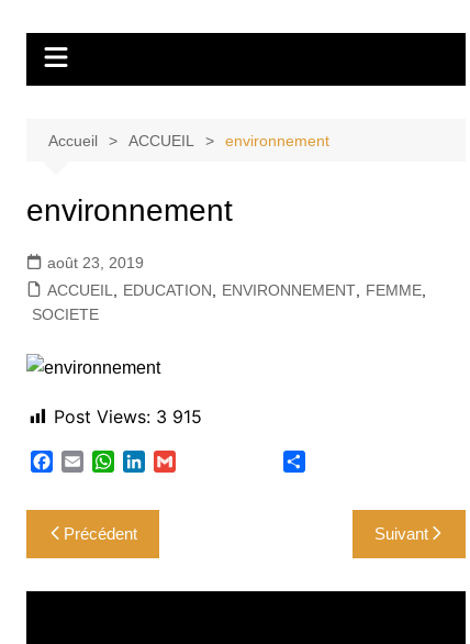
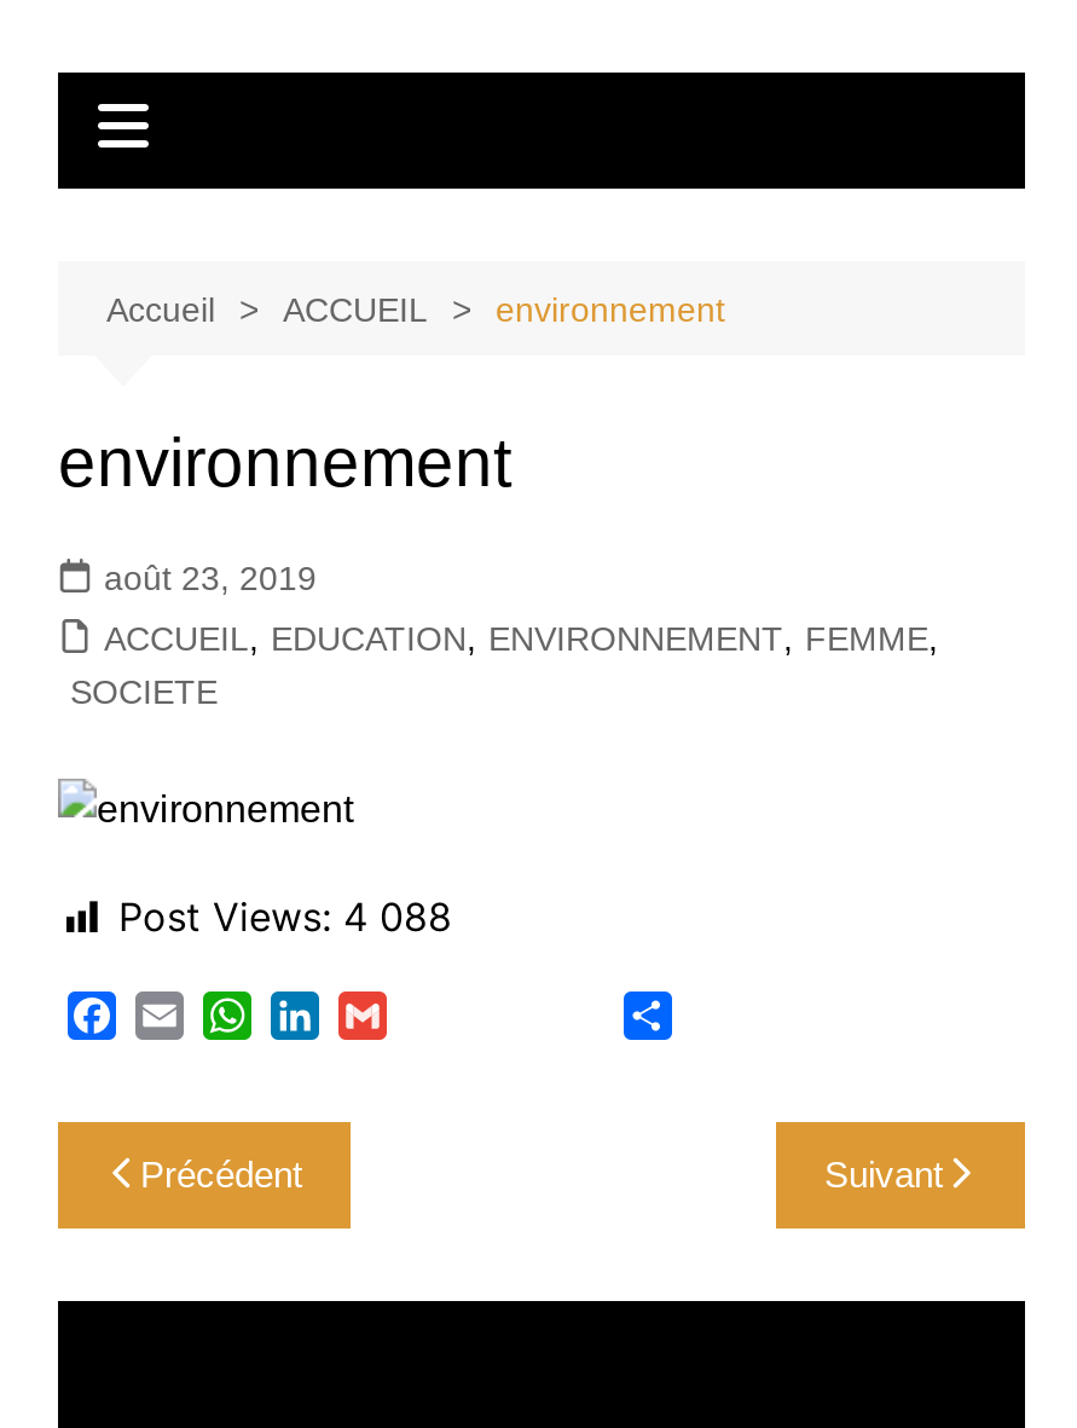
- Post Views: 3 915
+ Post Views: 4 088
